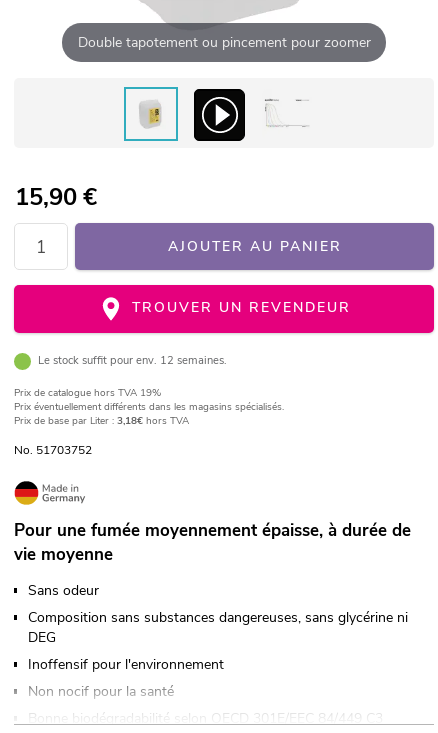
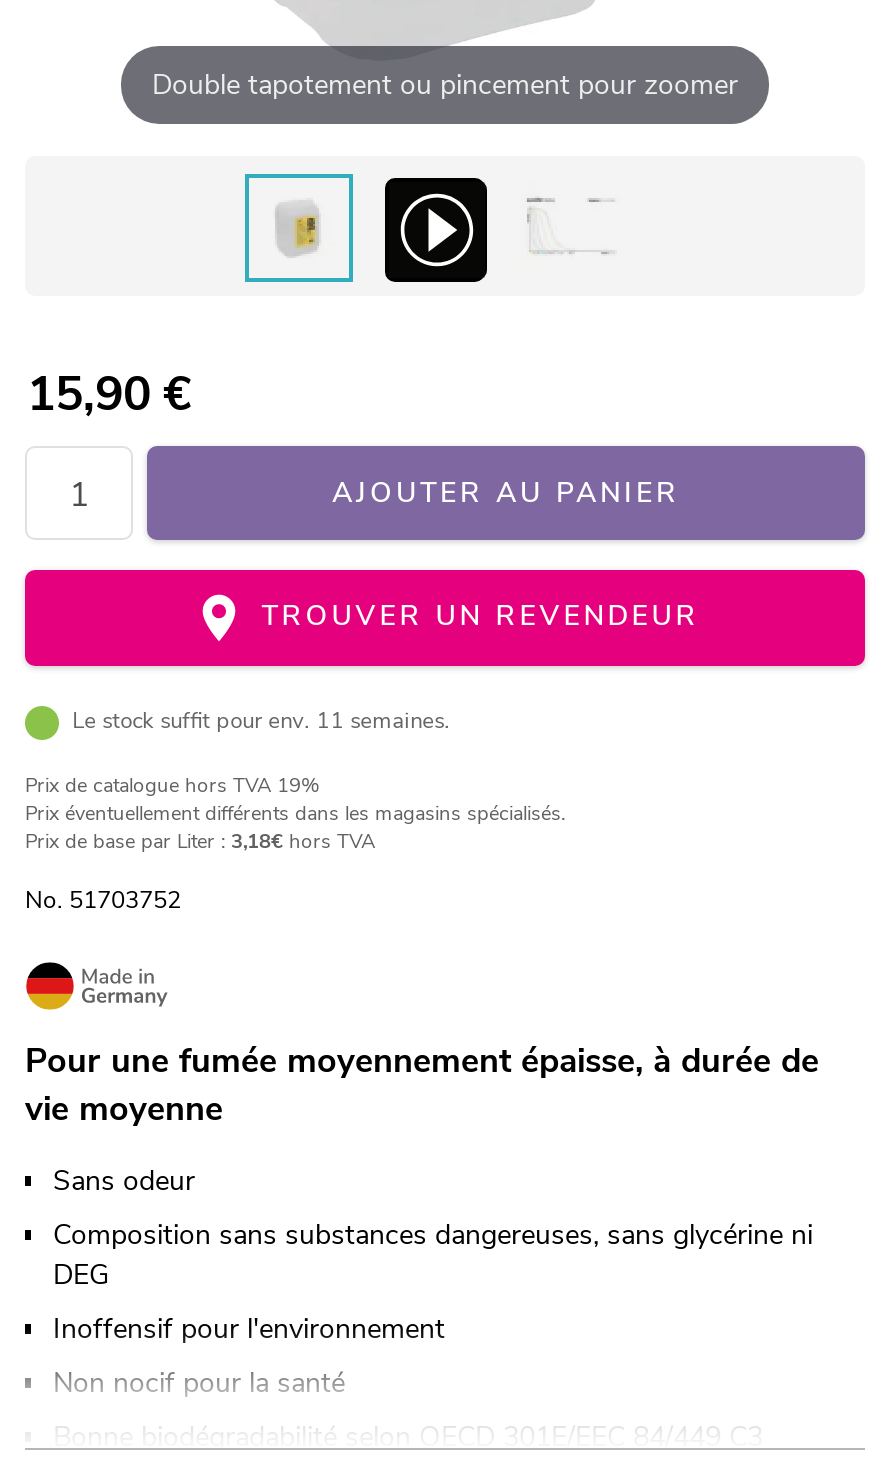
- Le stock suffit pour env. 12 semaines.
+ Le stock suffit pour env. 11 semaines.
